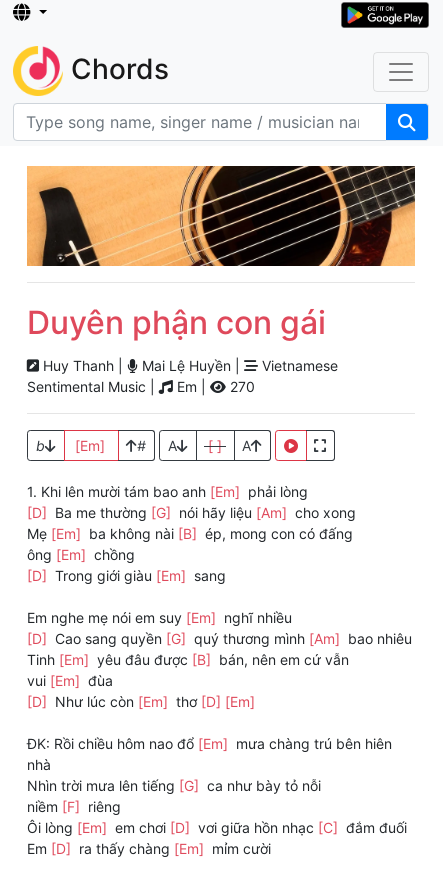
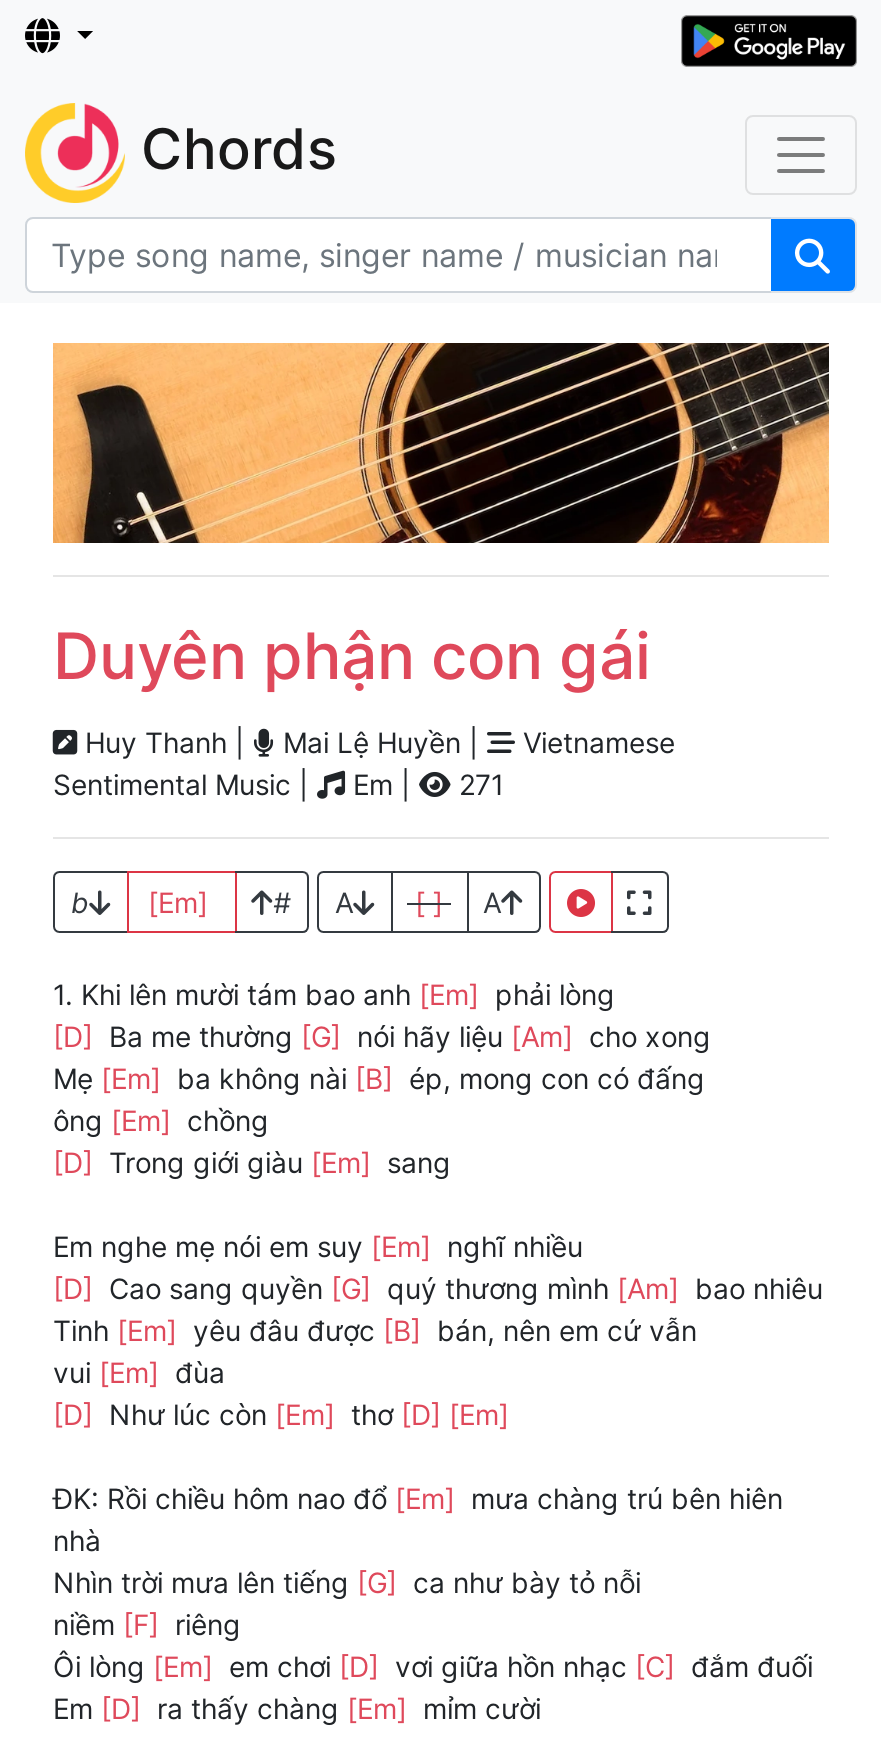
- 270
+ 271
